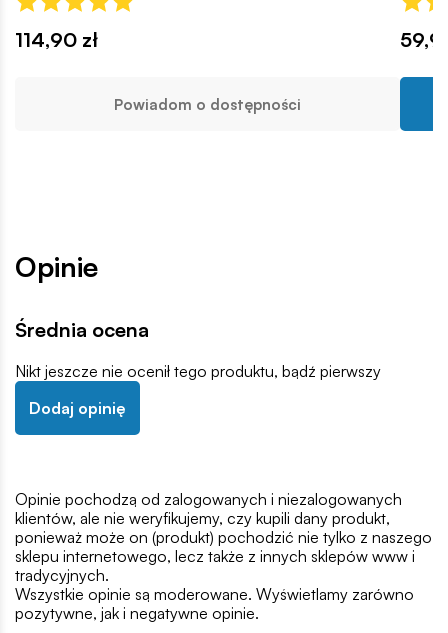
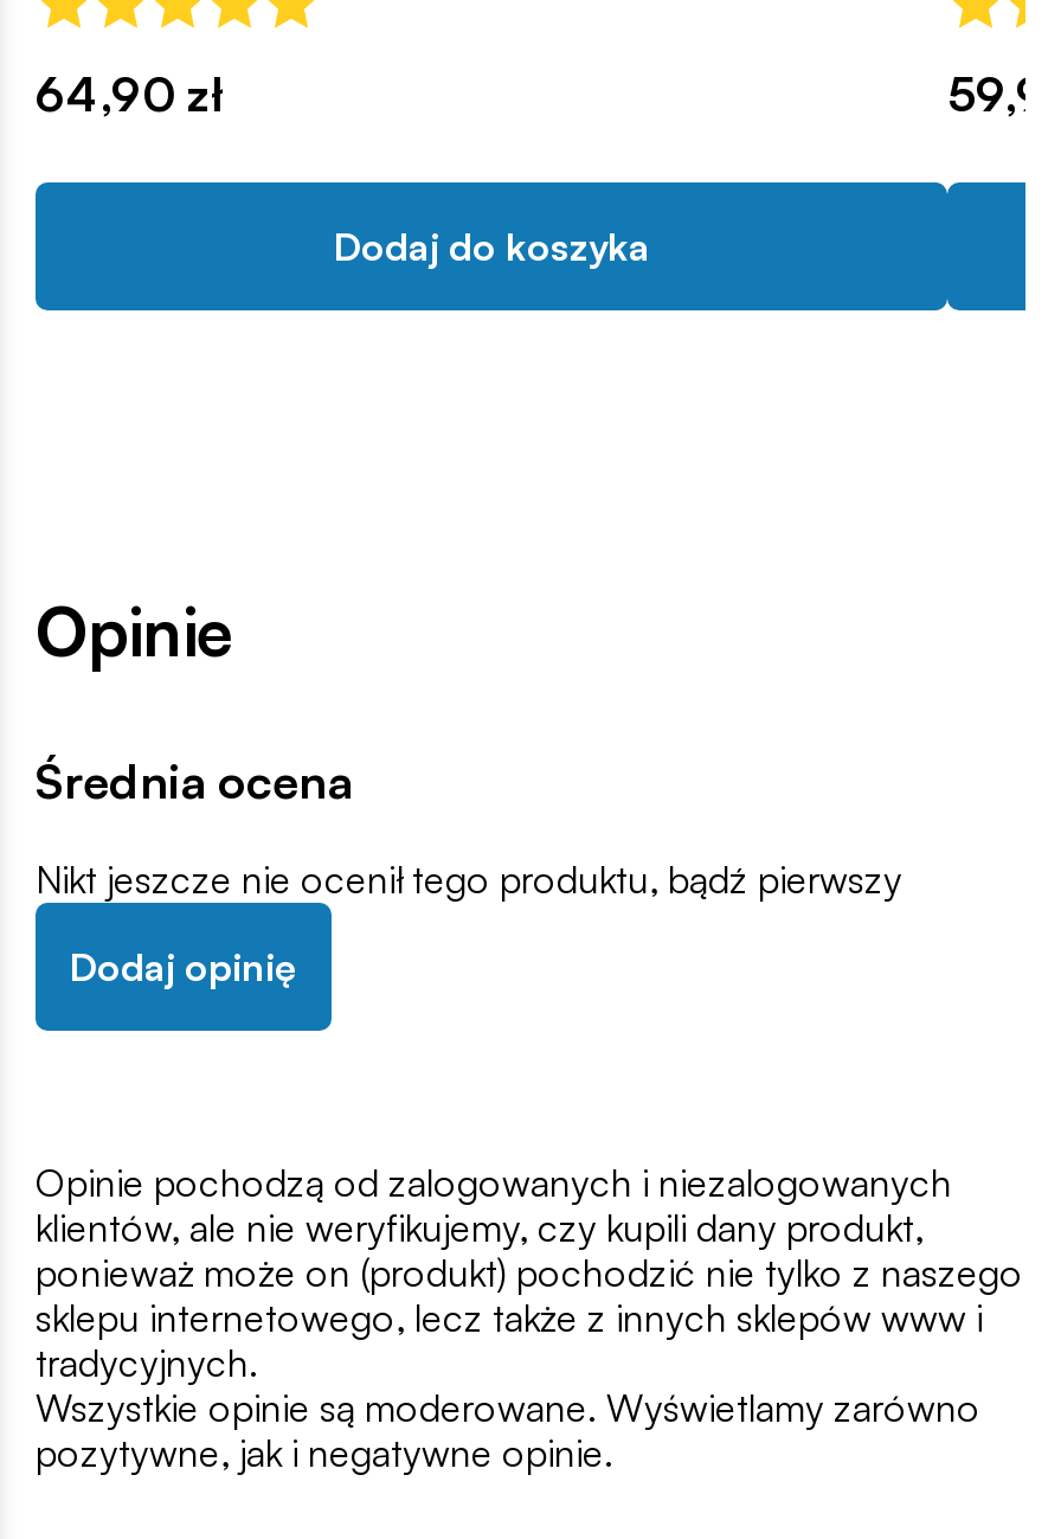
- 114,90 zł
+ 64,90 zł

- Powiadom o dostępności
+ Dodaj do koszyka
